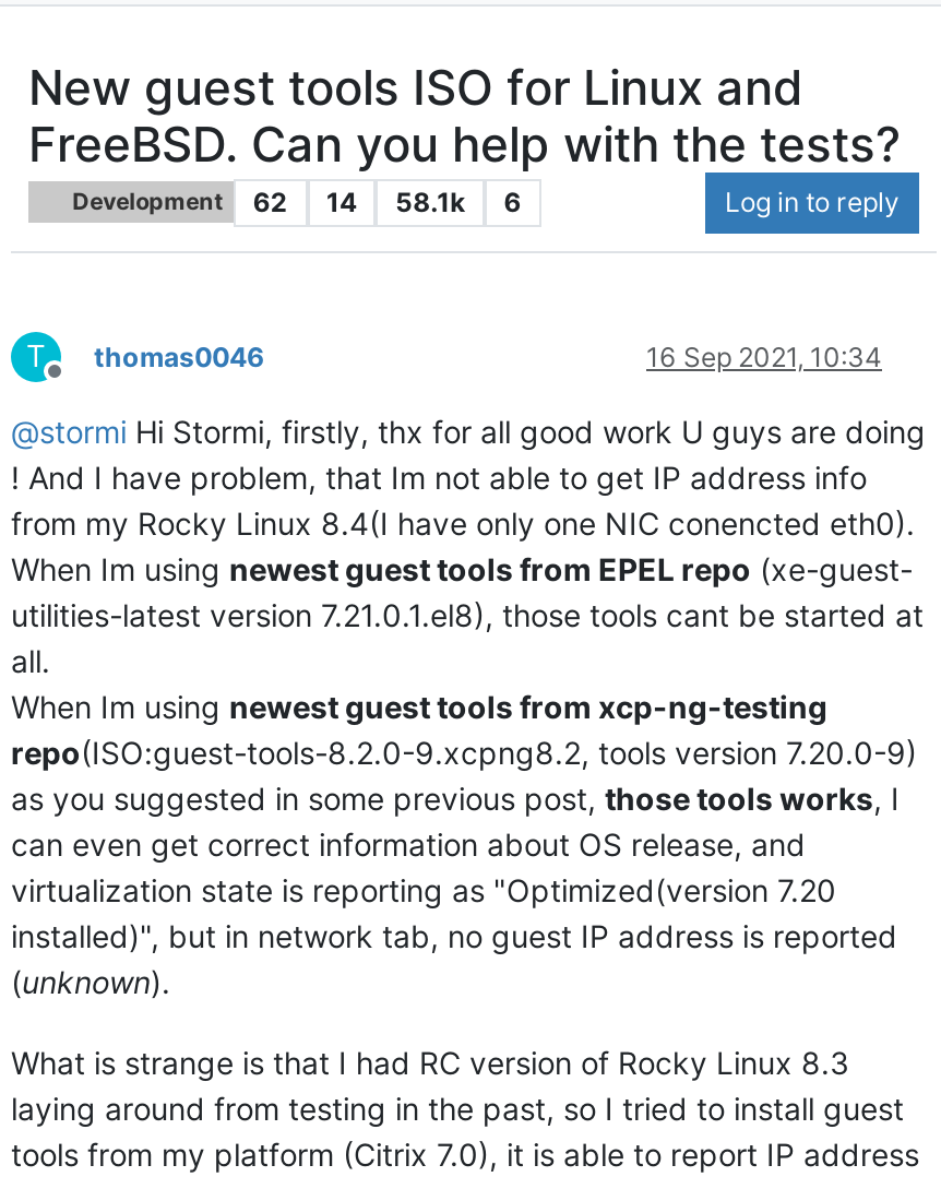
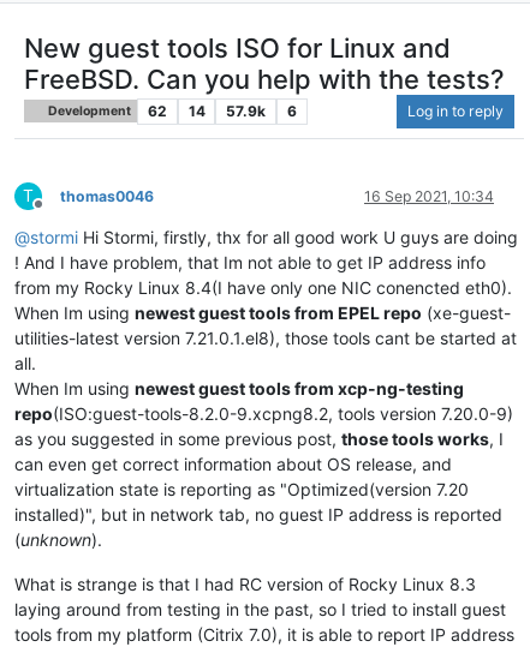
- Development 62 14 58.1k 6
+ Development 62 14 57.9k 6
